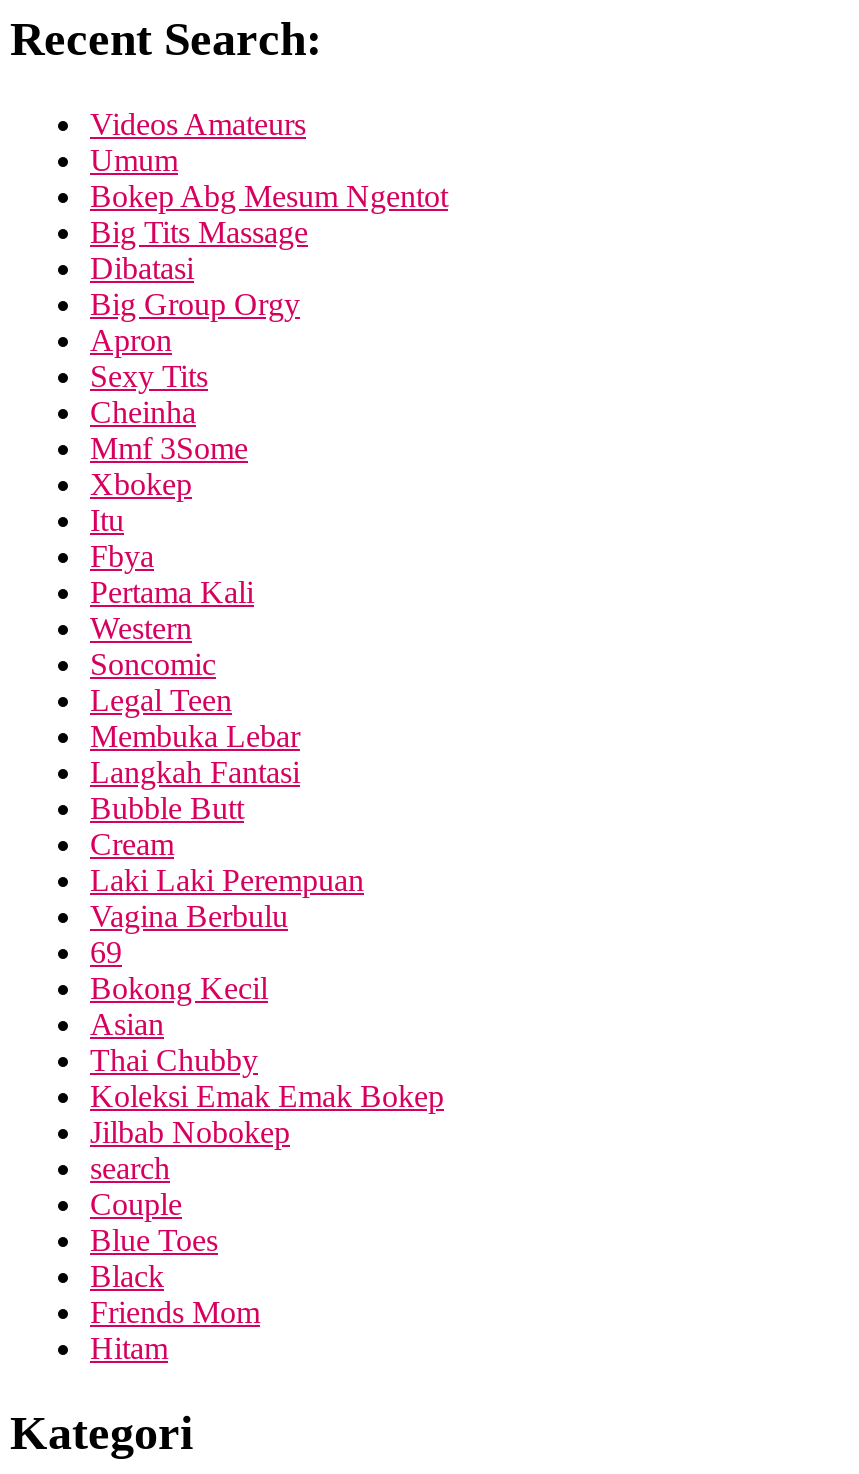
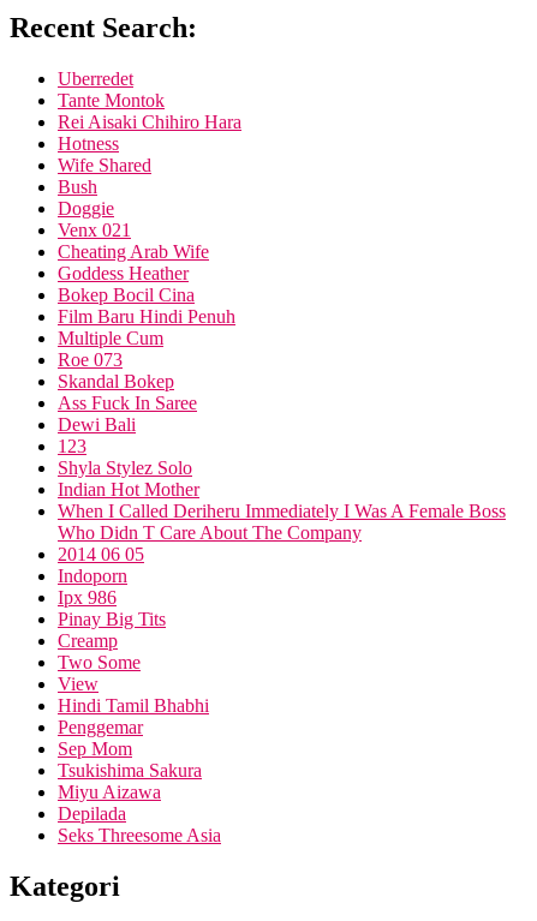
- Videos Amateurs
- Umum
- Bokep Abg Mesum Ngentot
- Big Tits Massage
- Dibatasi
- Big Group Orgy
- Apron
- Sexy Tits
- Cheinha
- Mmf 3Some
- Xbokep
- Itu
- Fbya
- Pertama Kali
- Western
- Soncomic
- Legal Teen
- Membuka Lebar
- Langkah Fantasi
- Bubble Butt
- Cream
- Laki Laki Perempuan
- Vagina Berbulu
- 69
- Bokong Kecil
- Asian
- Thai Chubby
- Koleksi Emak Emak Bokep
- Jilbab Nobokep
- search
- Couple
- Blue Toes
- Black
- Friends Mom
- Hitam
+ Uberredet
+ Tante Montok
+ Rei Aisaki Chihiro Hara
+ Hotness
+ Wife Shared
+ Bush
+ Doggie
+ Venx 021
+ Cheating Arab Wife
+ Goddess Heather
+ Bokep Bocil Cina
+ Film Baru Hindi Penuh
+ Multiple Cum
+ Roe 073
+ Skandal Bokep
+ Ass Fuck In Saree
+ Dewi Bali
+ 123
+ Shyla Stylez Solo
+ Indian Hot Mother
+ When I Called Deriheru Immediately I Was A Female Boss
+ Who Didn T Care About The Company
+ 2014 06 05
+ Indoporn
+ Ipx 986
+ Pinay Big Tits
+ Creamp
+ Two Some
+ View
+ Hindi Tamil Bhabhi
+ Penggemar
+ Sep Mom
+ Tsukishima Sakura
+ Miyu Aizawa
+ Depilada
+ Seks Threesome Asia
